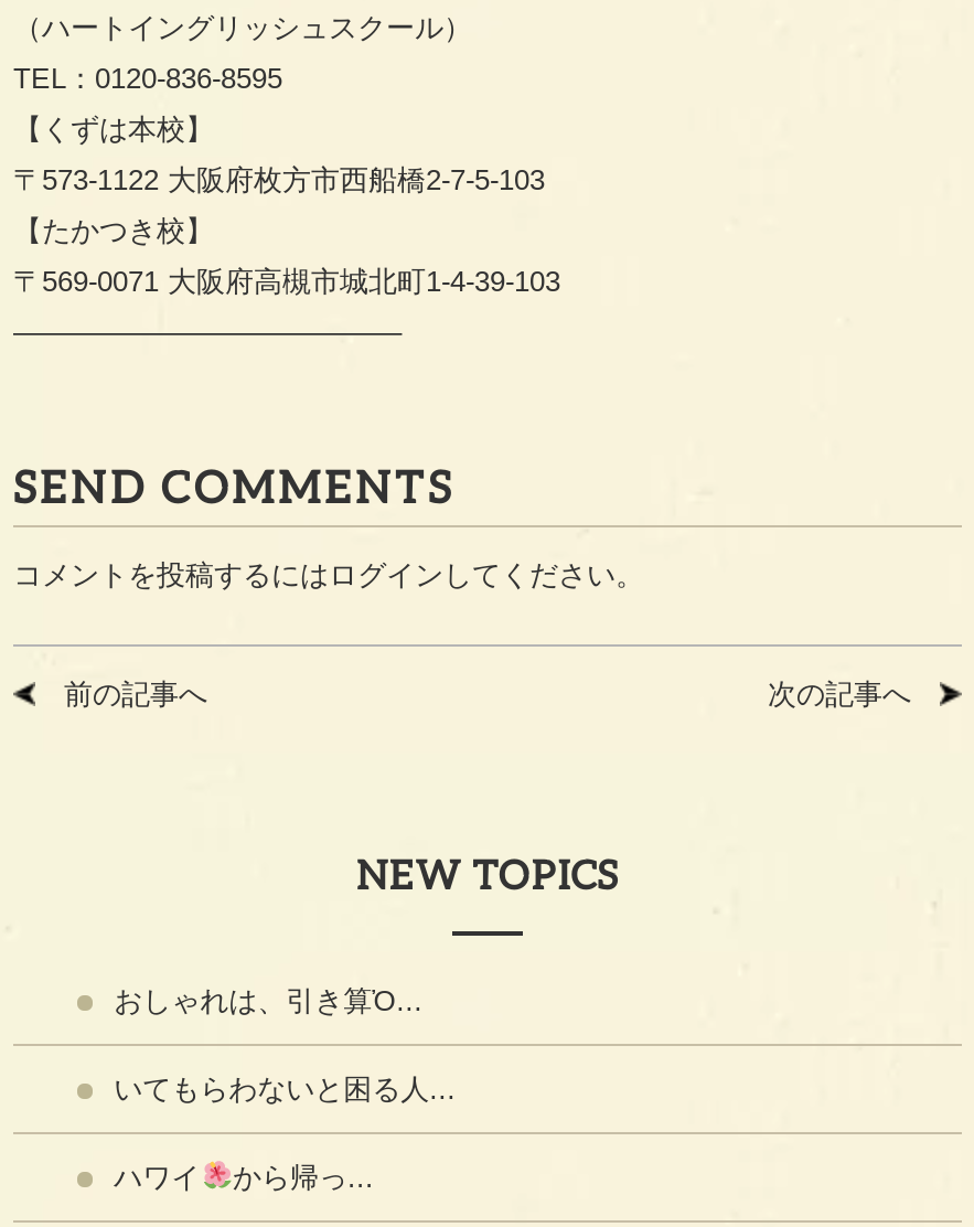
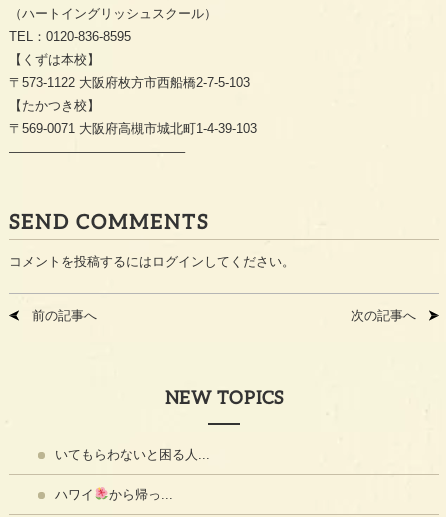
- おしゃれは、引き算Ὀ...
